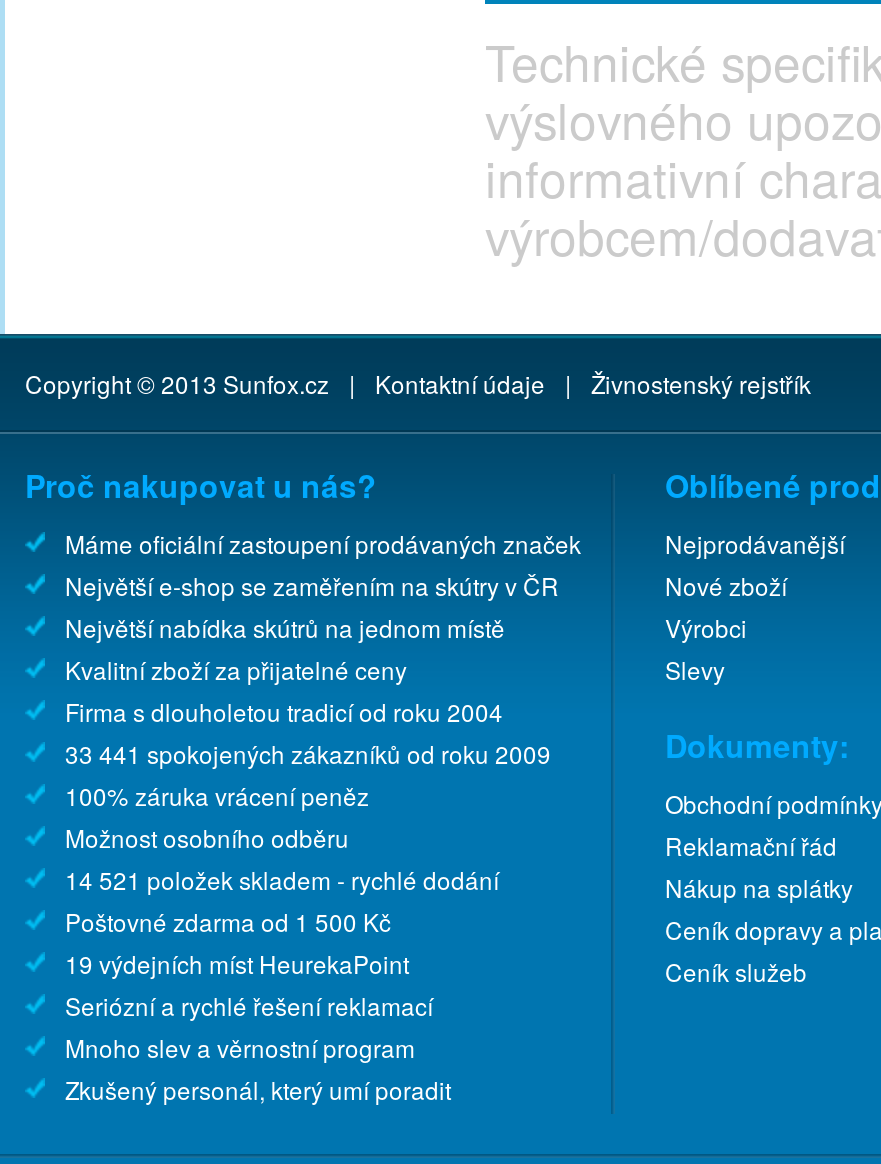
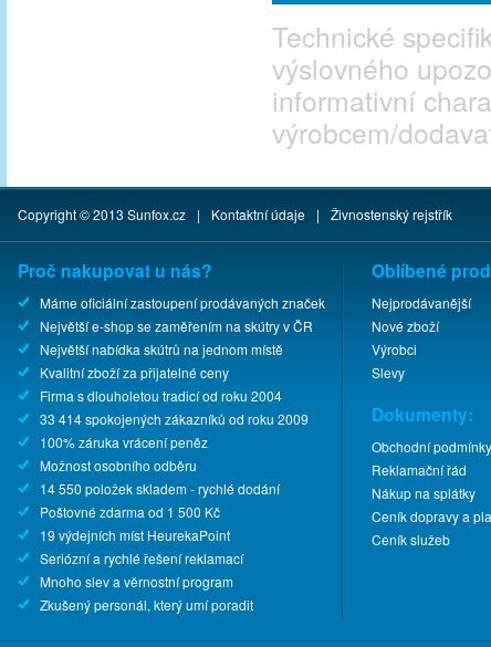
- 33 441 spokojených zákazníků od roku 2009
+ 33 414 spokojených zákazníků od roku 2009

- 14 521 položek skladem - rychlé dodání
+ 14 550 položek skladem - rychlé dodání
